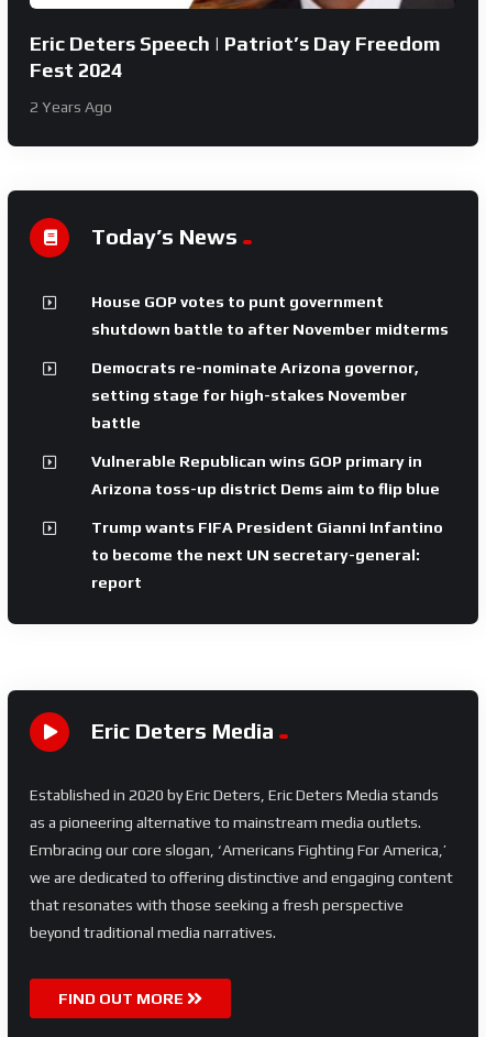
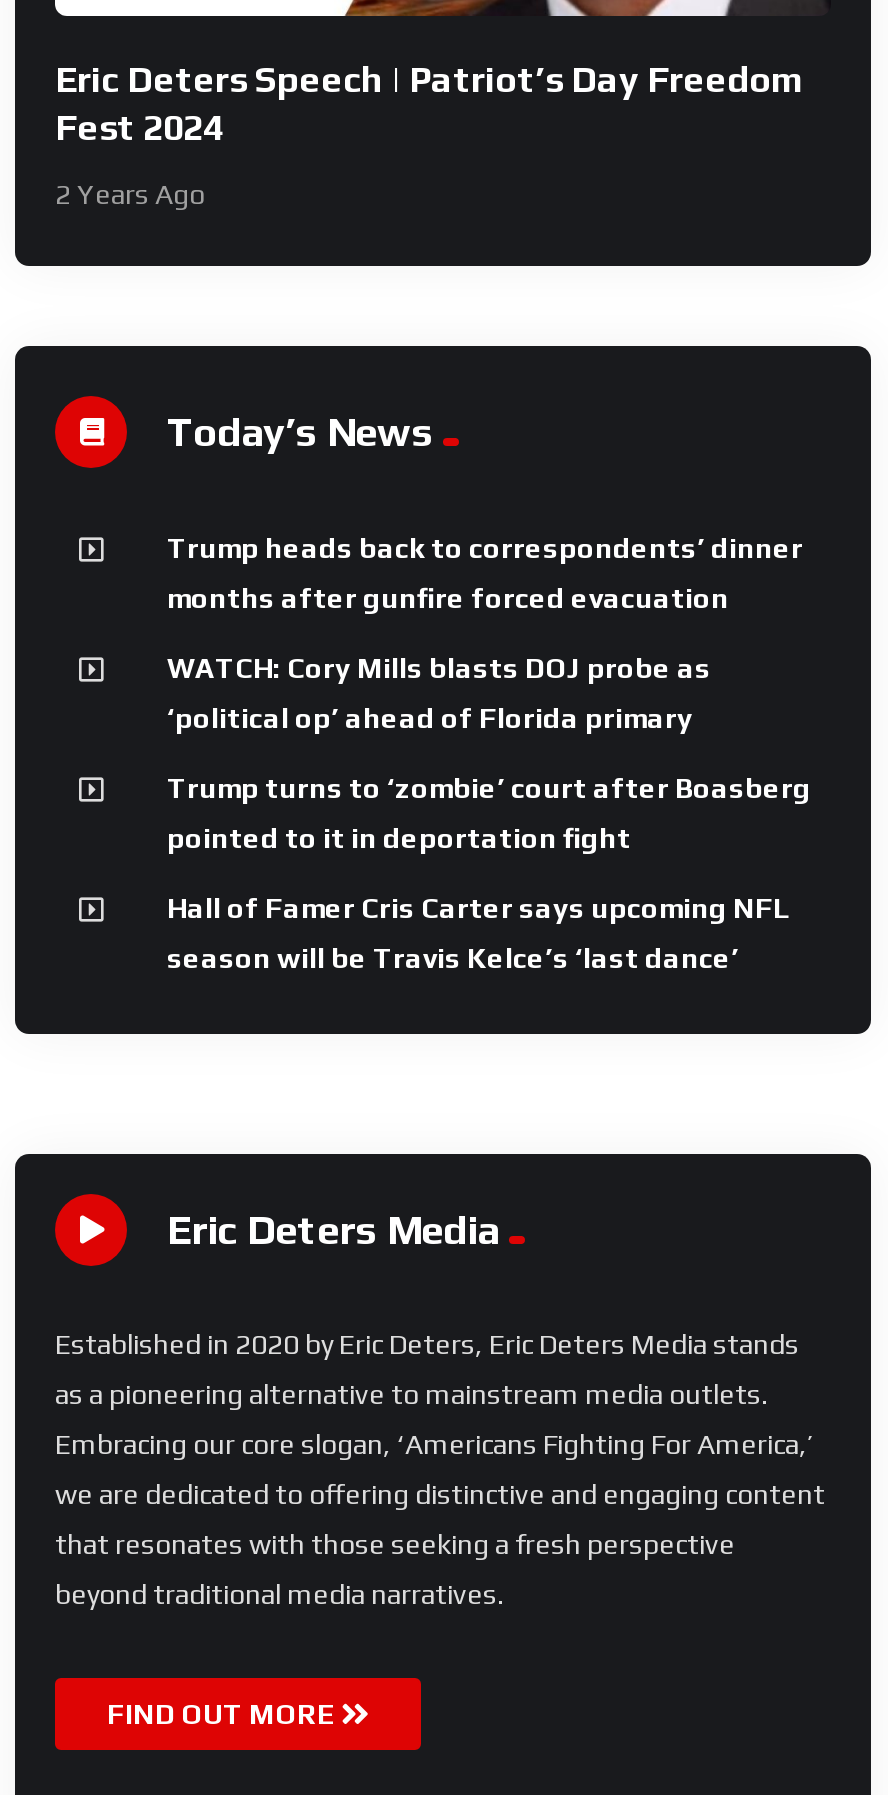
- House GOP votes to punt government
- shutdown battle to after November midterms
- Democrats re-nominate Arizona governor,
- setting stage for high-stakes November
- battle
- Vulnerable Republican wins GOP primary in
- Arizona toss-up district Dems aim to flip blue
- Trump wants FIFA President Gianni Infantino
- to become the next UN secretary-general:
- report
+ Trump heads back to correspondents’ dinner
+ months after gunfire forced evacuation
+ WATCH: Cory Mills blasts DOJ probe as
+ ‘political op’ ahead of Florida primary
+ Trump turns to ‘zombie’ court after Boasberg
+ pointed to it in deportation fight
+ Hall of Famer Cris Carter says upcoming NFL
+ season will be Travis Kelce’s ‘last dance’
